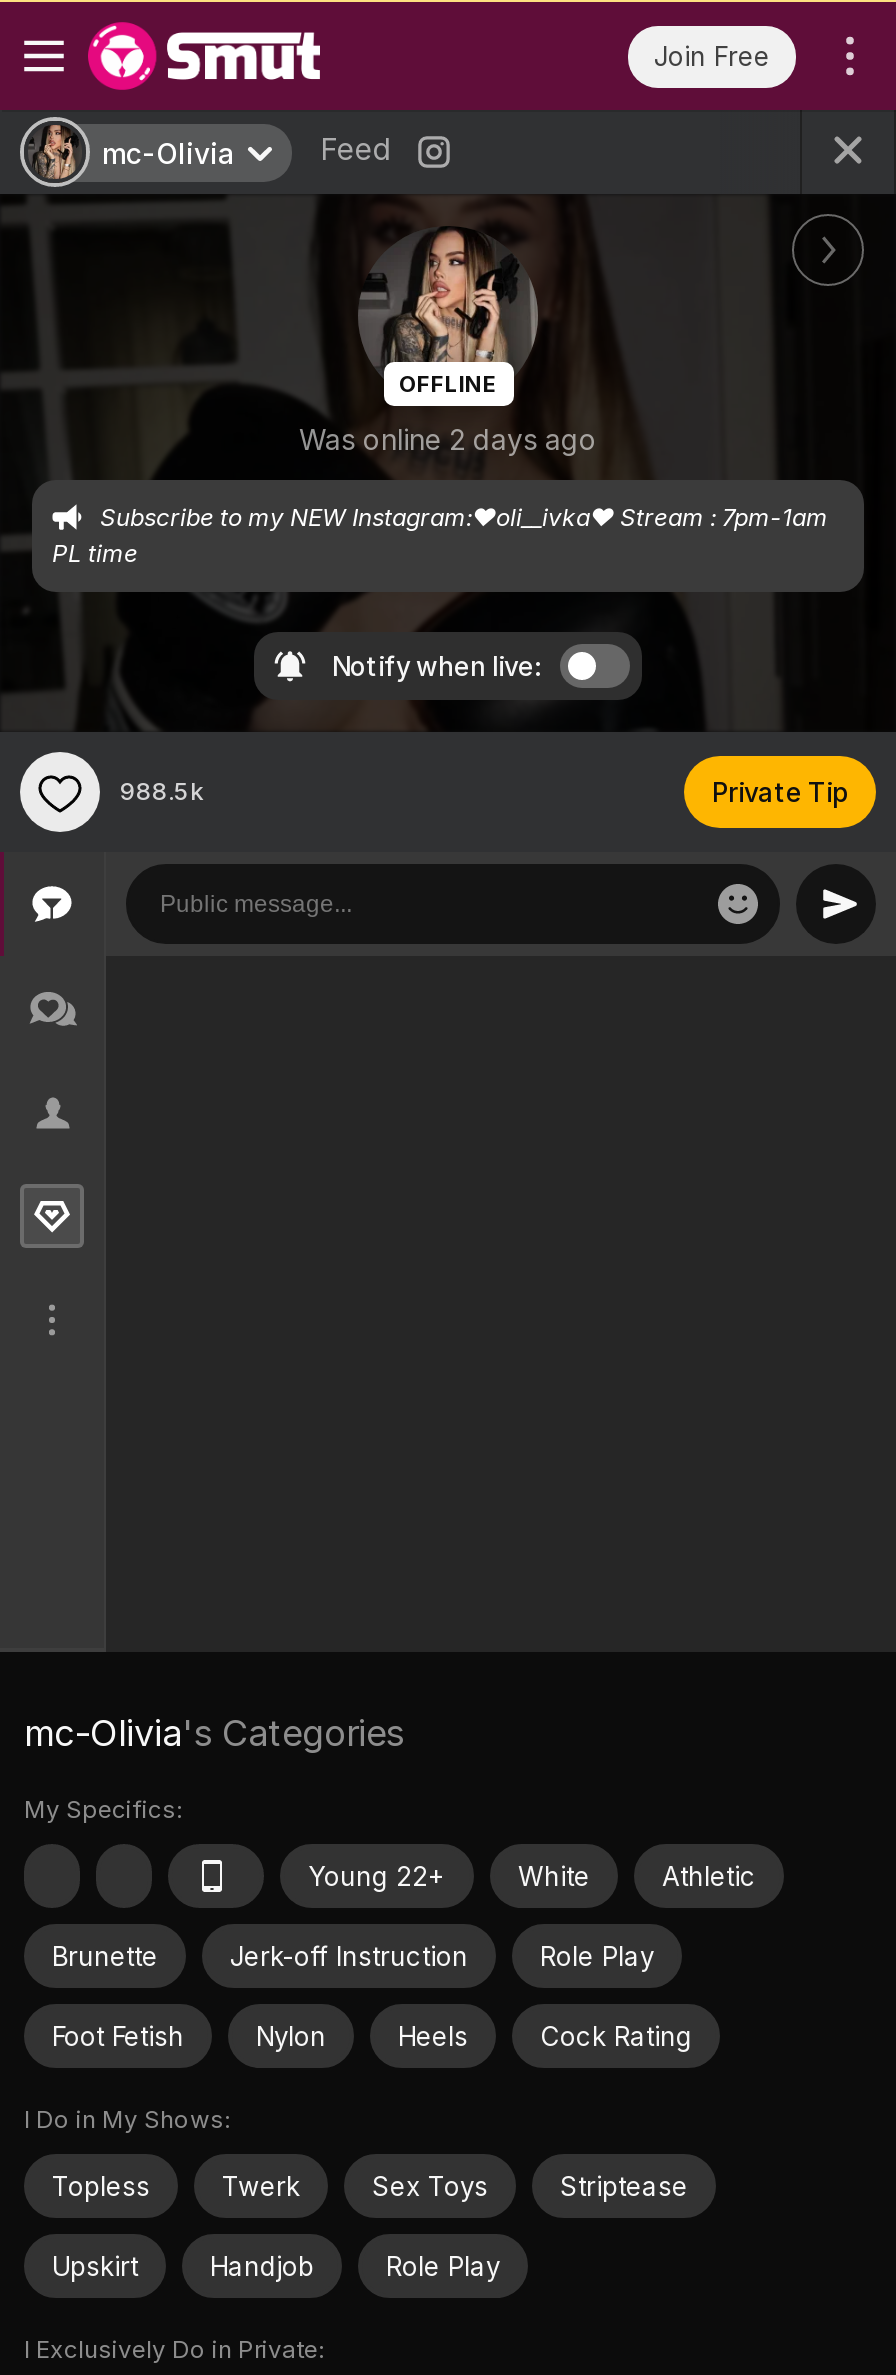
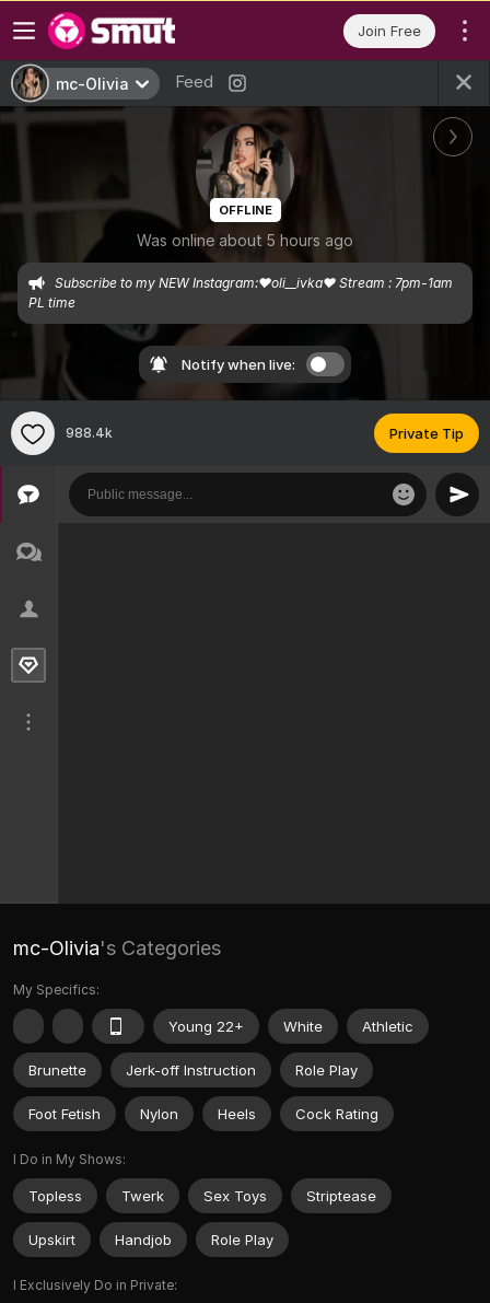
- Was online 2 days ago
+ Was online about 5 hours ago

- 988.5k
+ 988.4k
